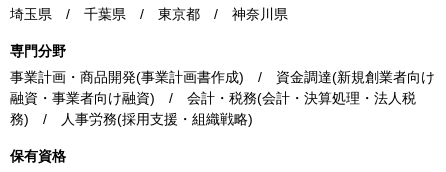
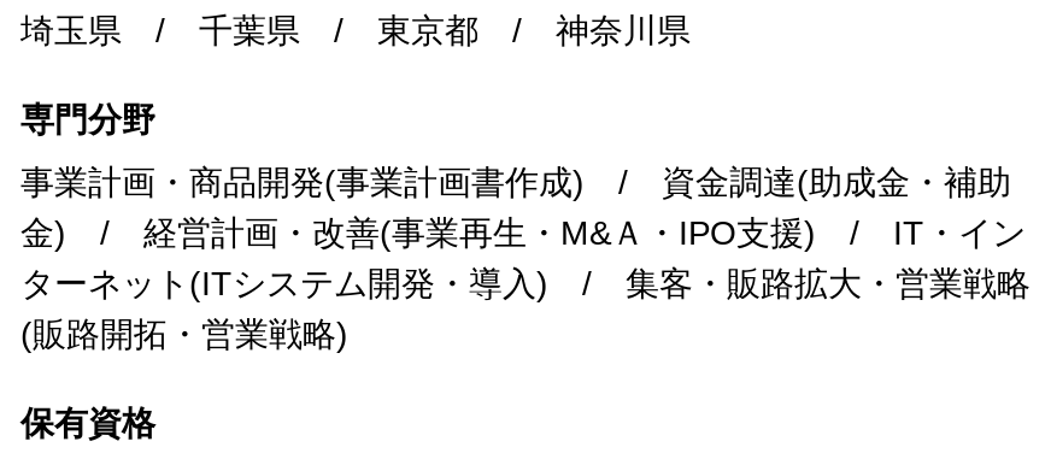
- 事業計画・商品開発(事業計画書作成) / 資金調達(新規創業者向け
- 融資・事業者向け融資) / 会計・税務(会計・決算処理・法人税
- 務) / 人事労務(採用支援・組織戦略)
+ 事業計画・商品開発(事業計画書作成) / 資金調達(助成金・補助
+ 金) / 経営計画・改善(事業再生・M&Ａ・IPO支援) / IT・イン
+ ターネット(ITシステム開発・導入) / 集客・販路拡大・営業戦略
+ (販路開拓・営業戦略)
